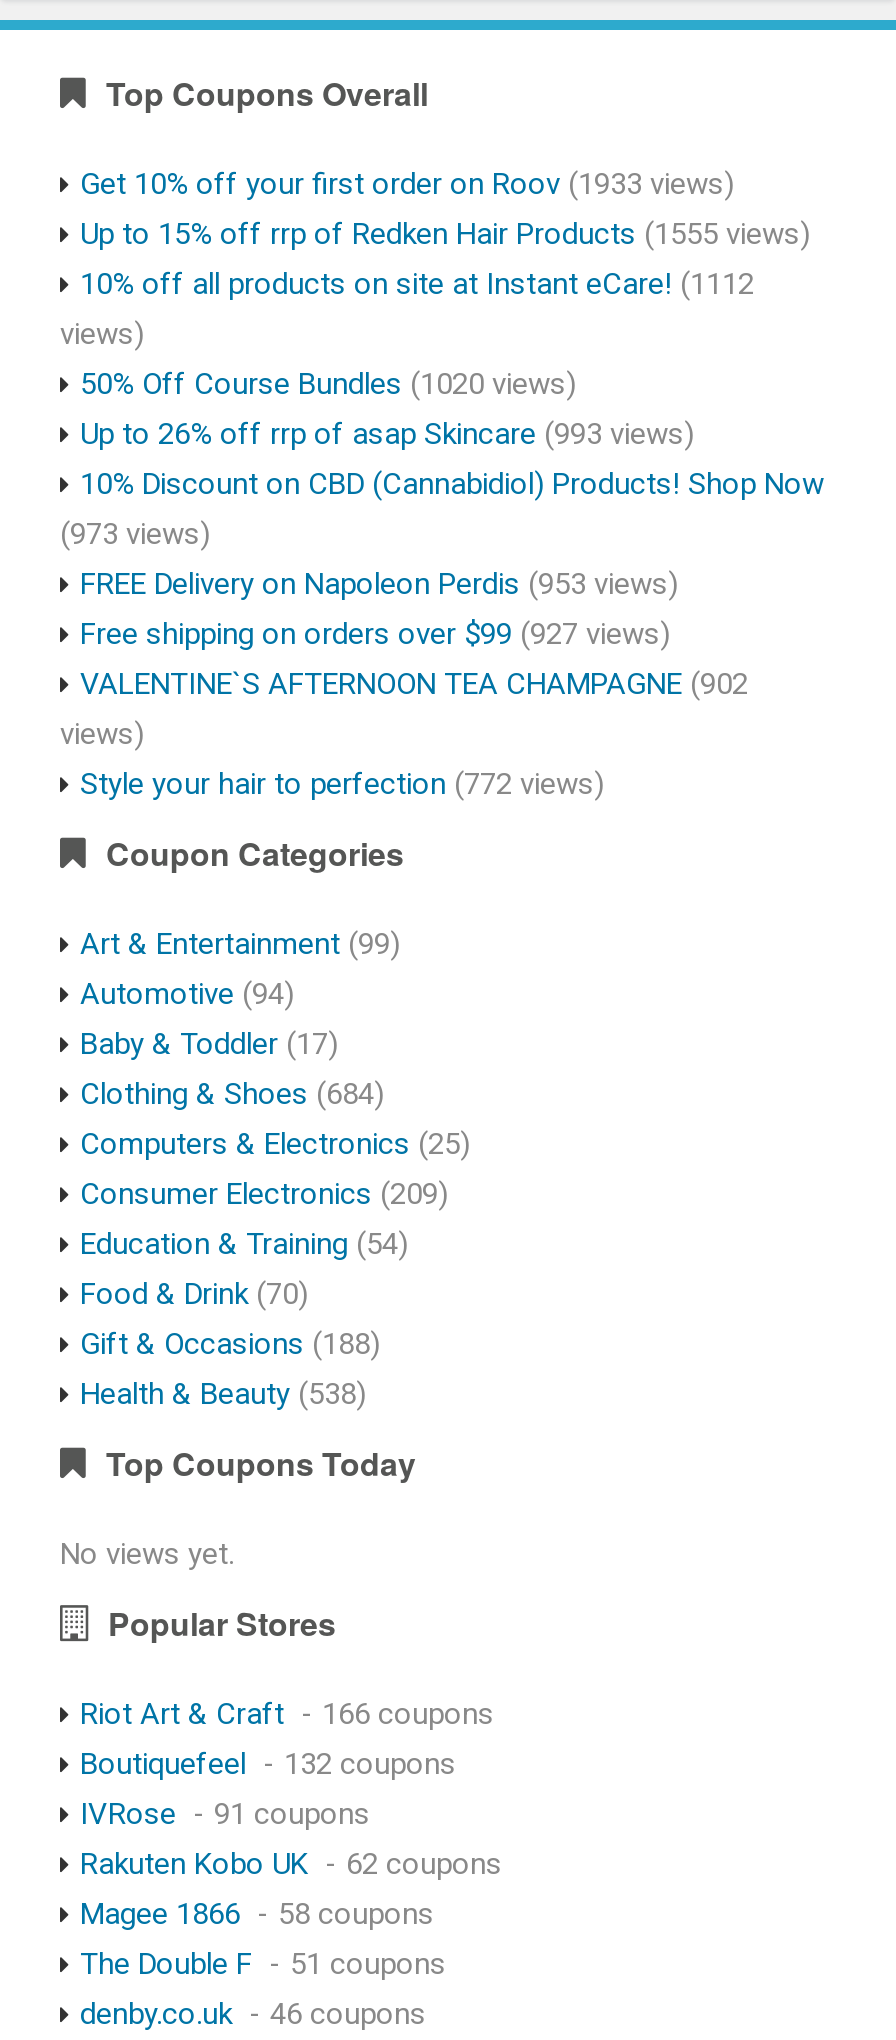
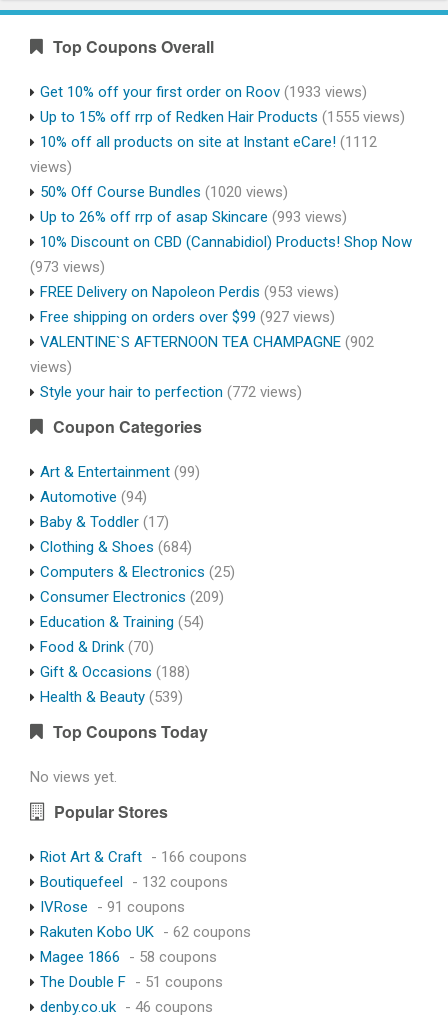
- Health & Beauty (538)
+ Health & Beauty (539)
